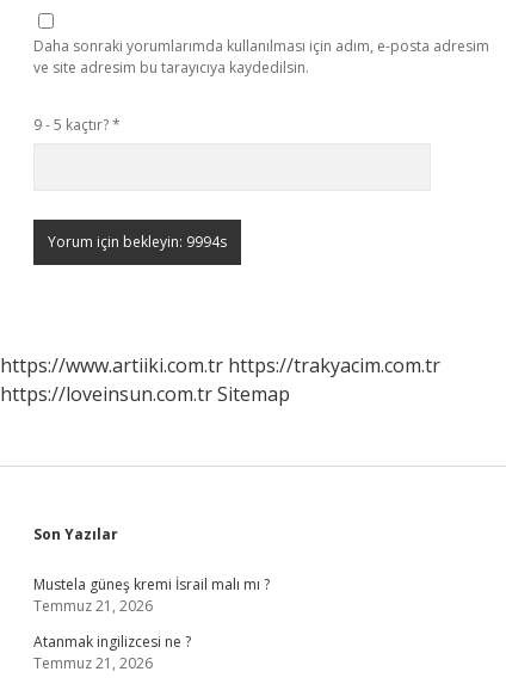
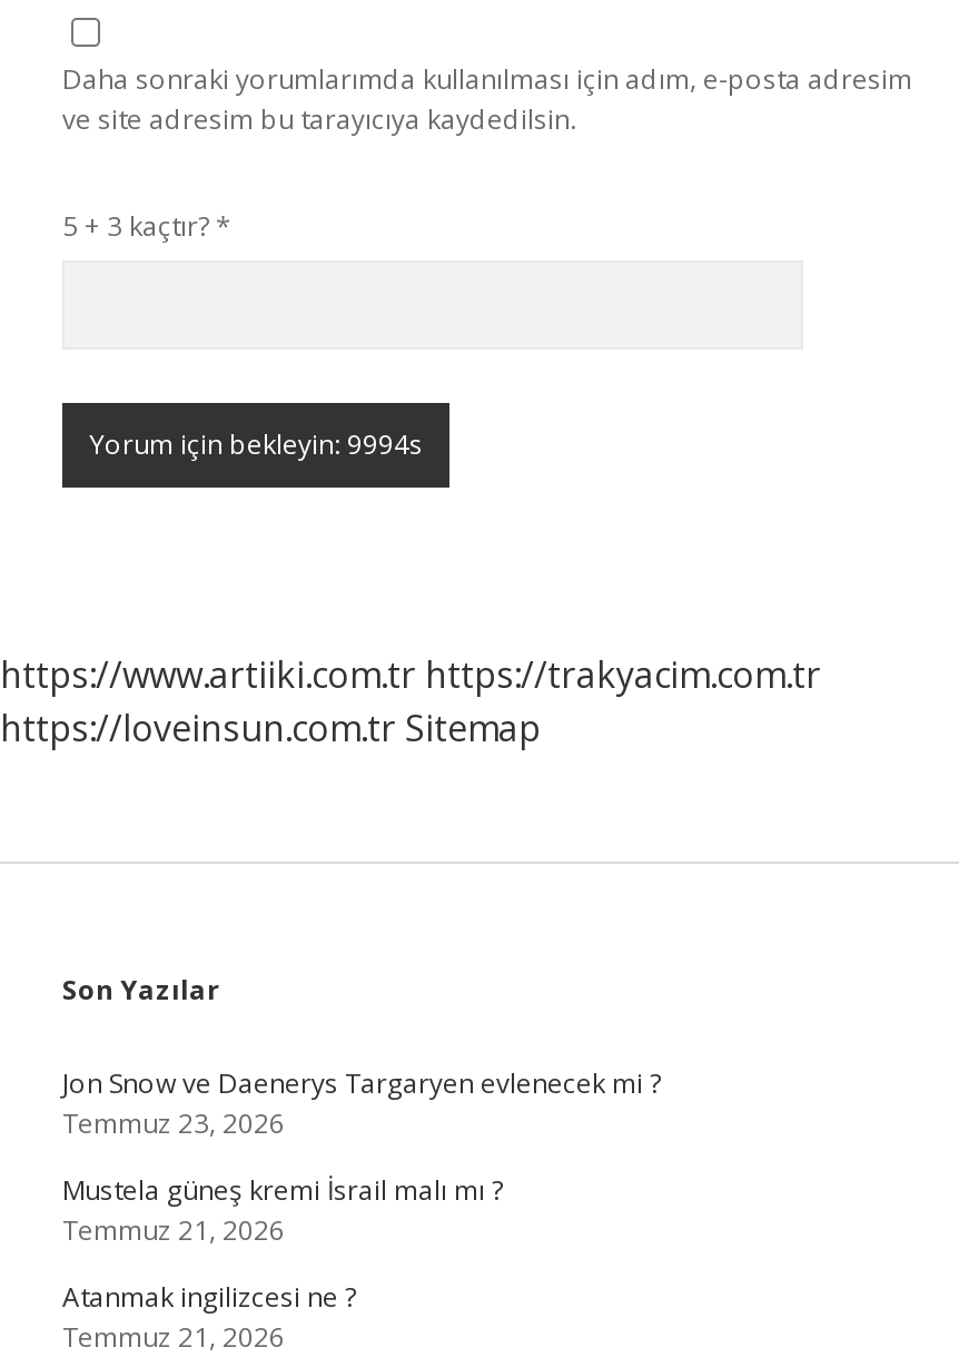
- 9 - 5 kaçtır? *
+ 5 + 3 kaçtır? *

+ Jon Snow ve Daenerys Targaryen evlenecek mi ?
+ Temmuz 23, 2026
